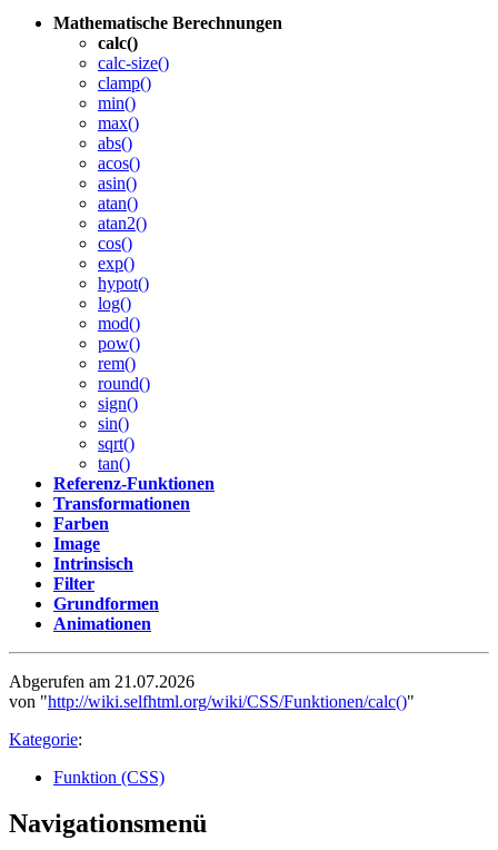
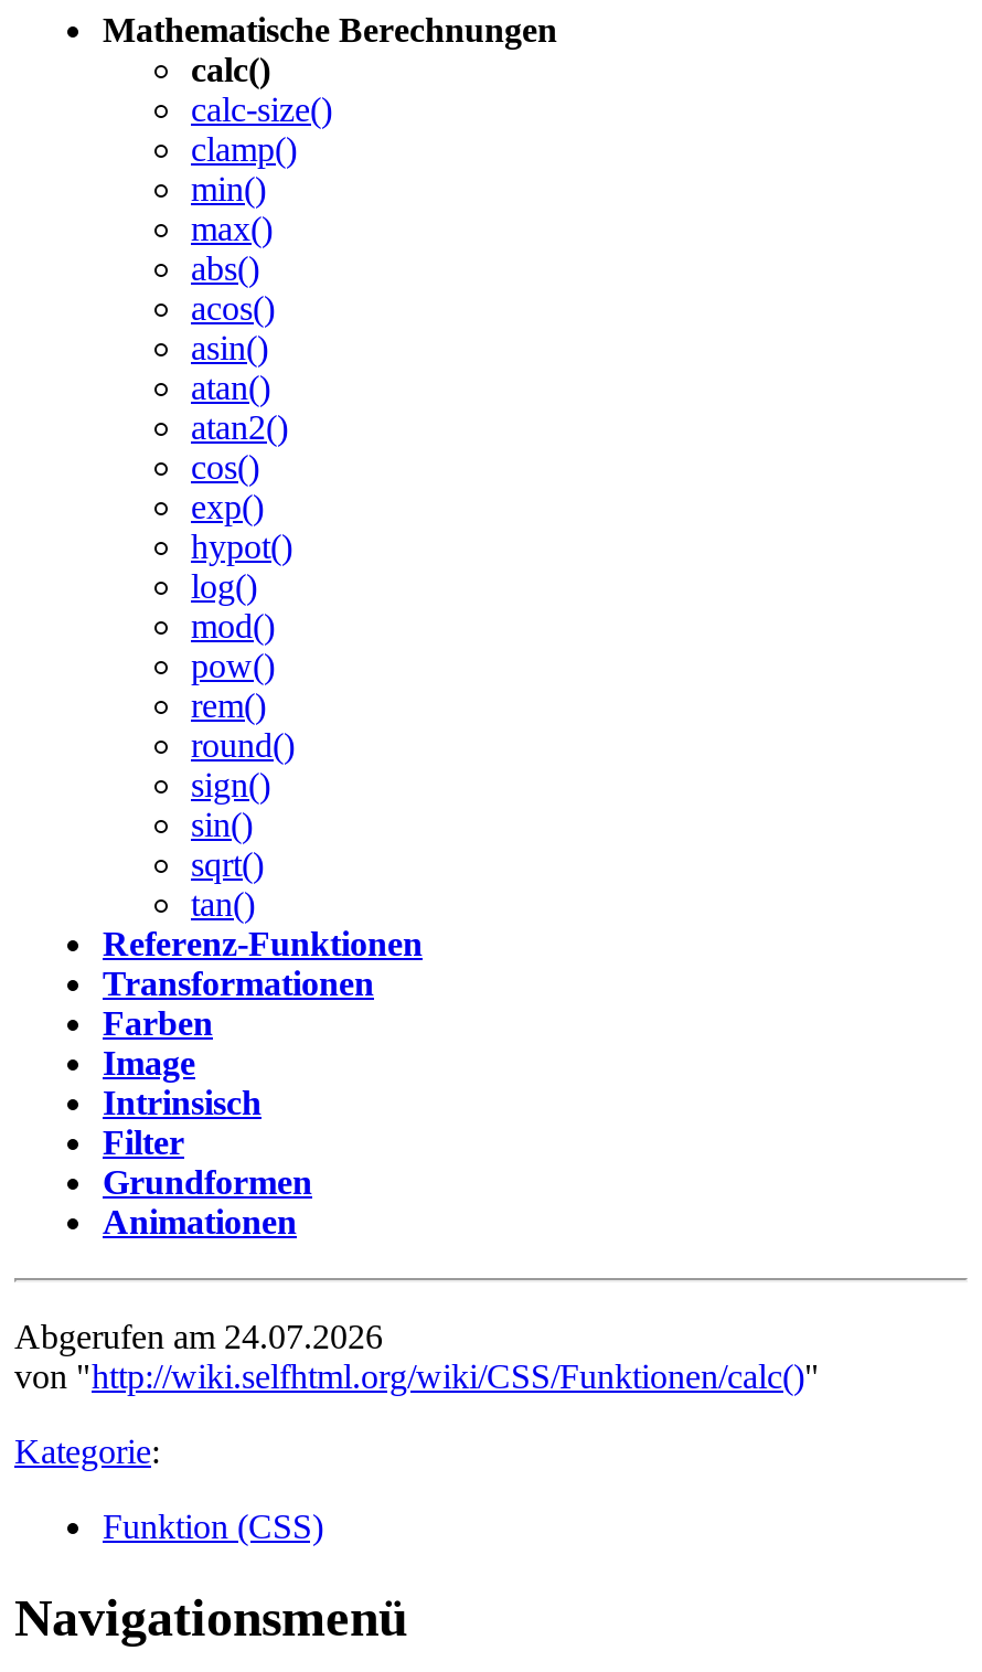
- Abgerufen am 21.07.2026
+ Abgerufen am 24.07.2026
